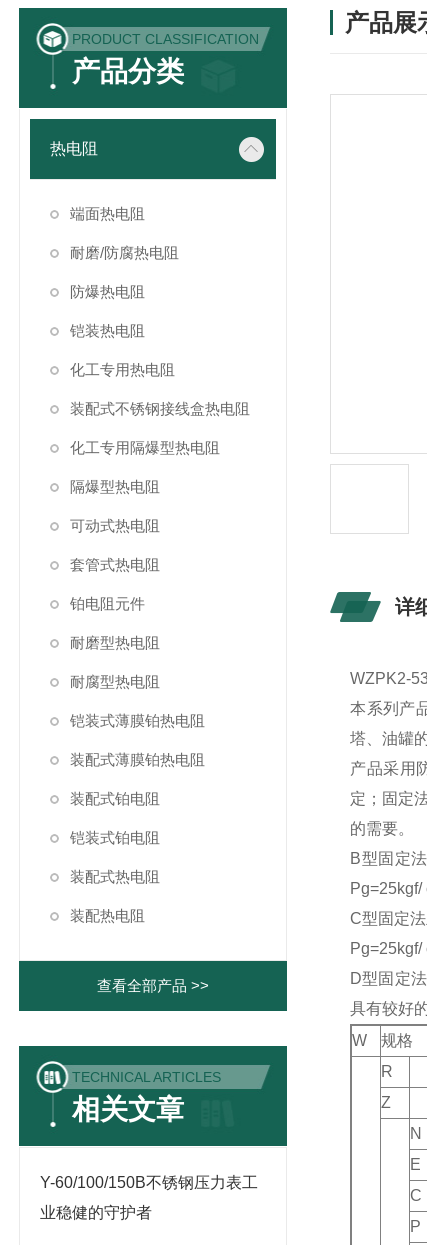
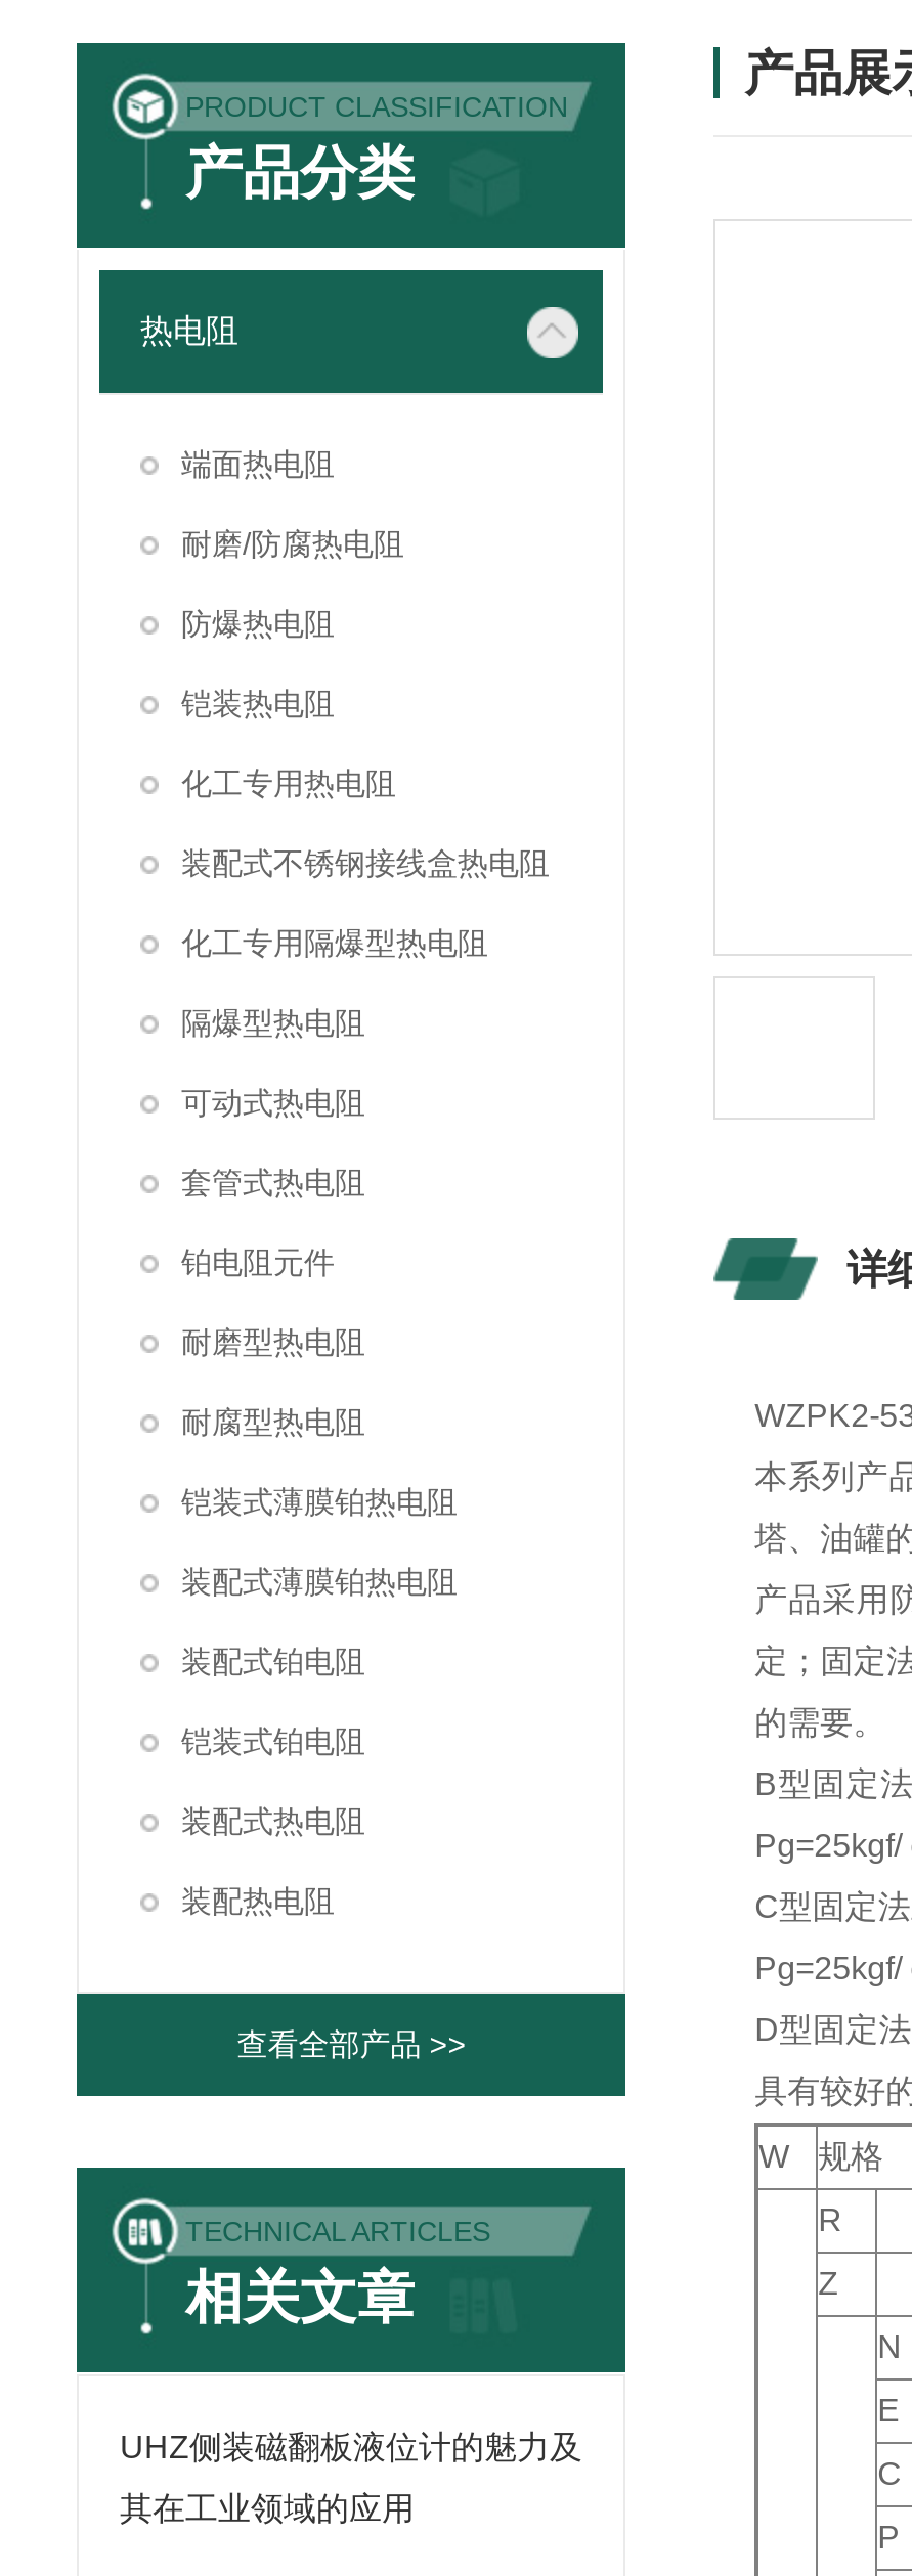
- Y-60/100/150B不锈钢压力表工
+ UHZ侧装磁翻板液位计的魅力及

- 业稳健的守护者
+ 其在工业领域的应用
